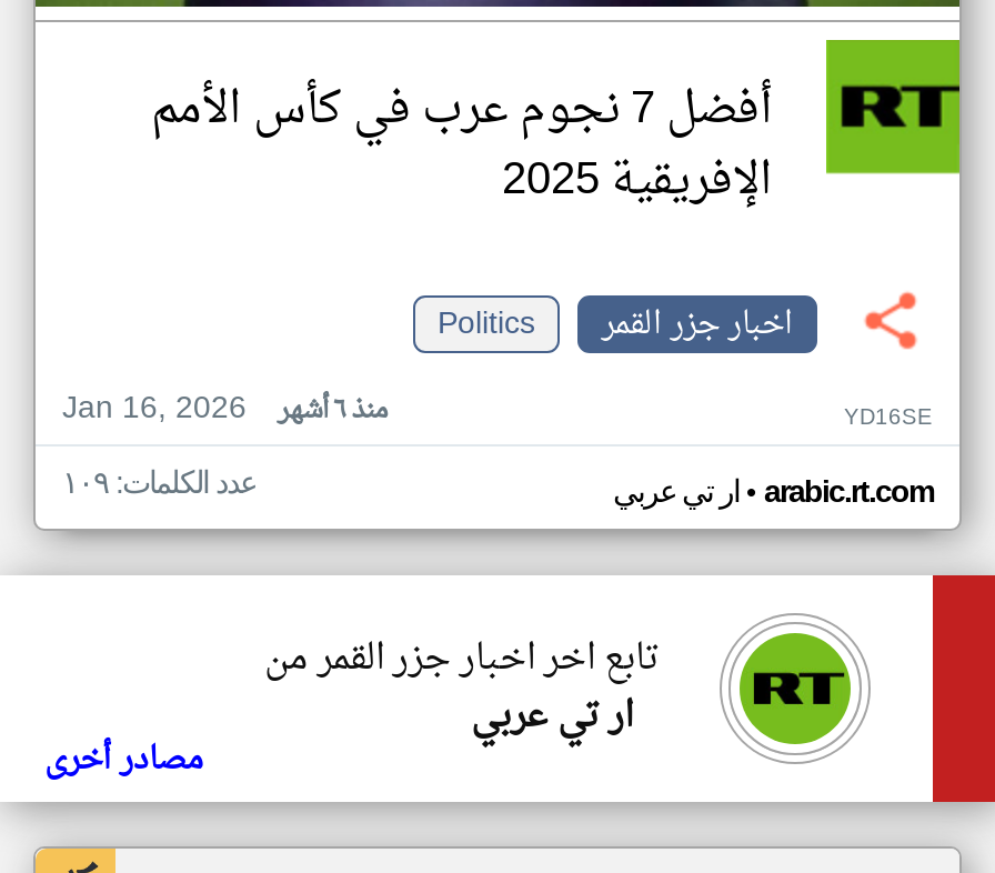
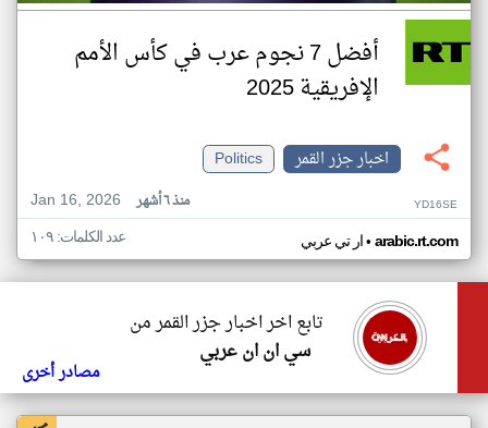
- [image]
+ [image]

- ار تي عربي
+ سي ان ان عربي
